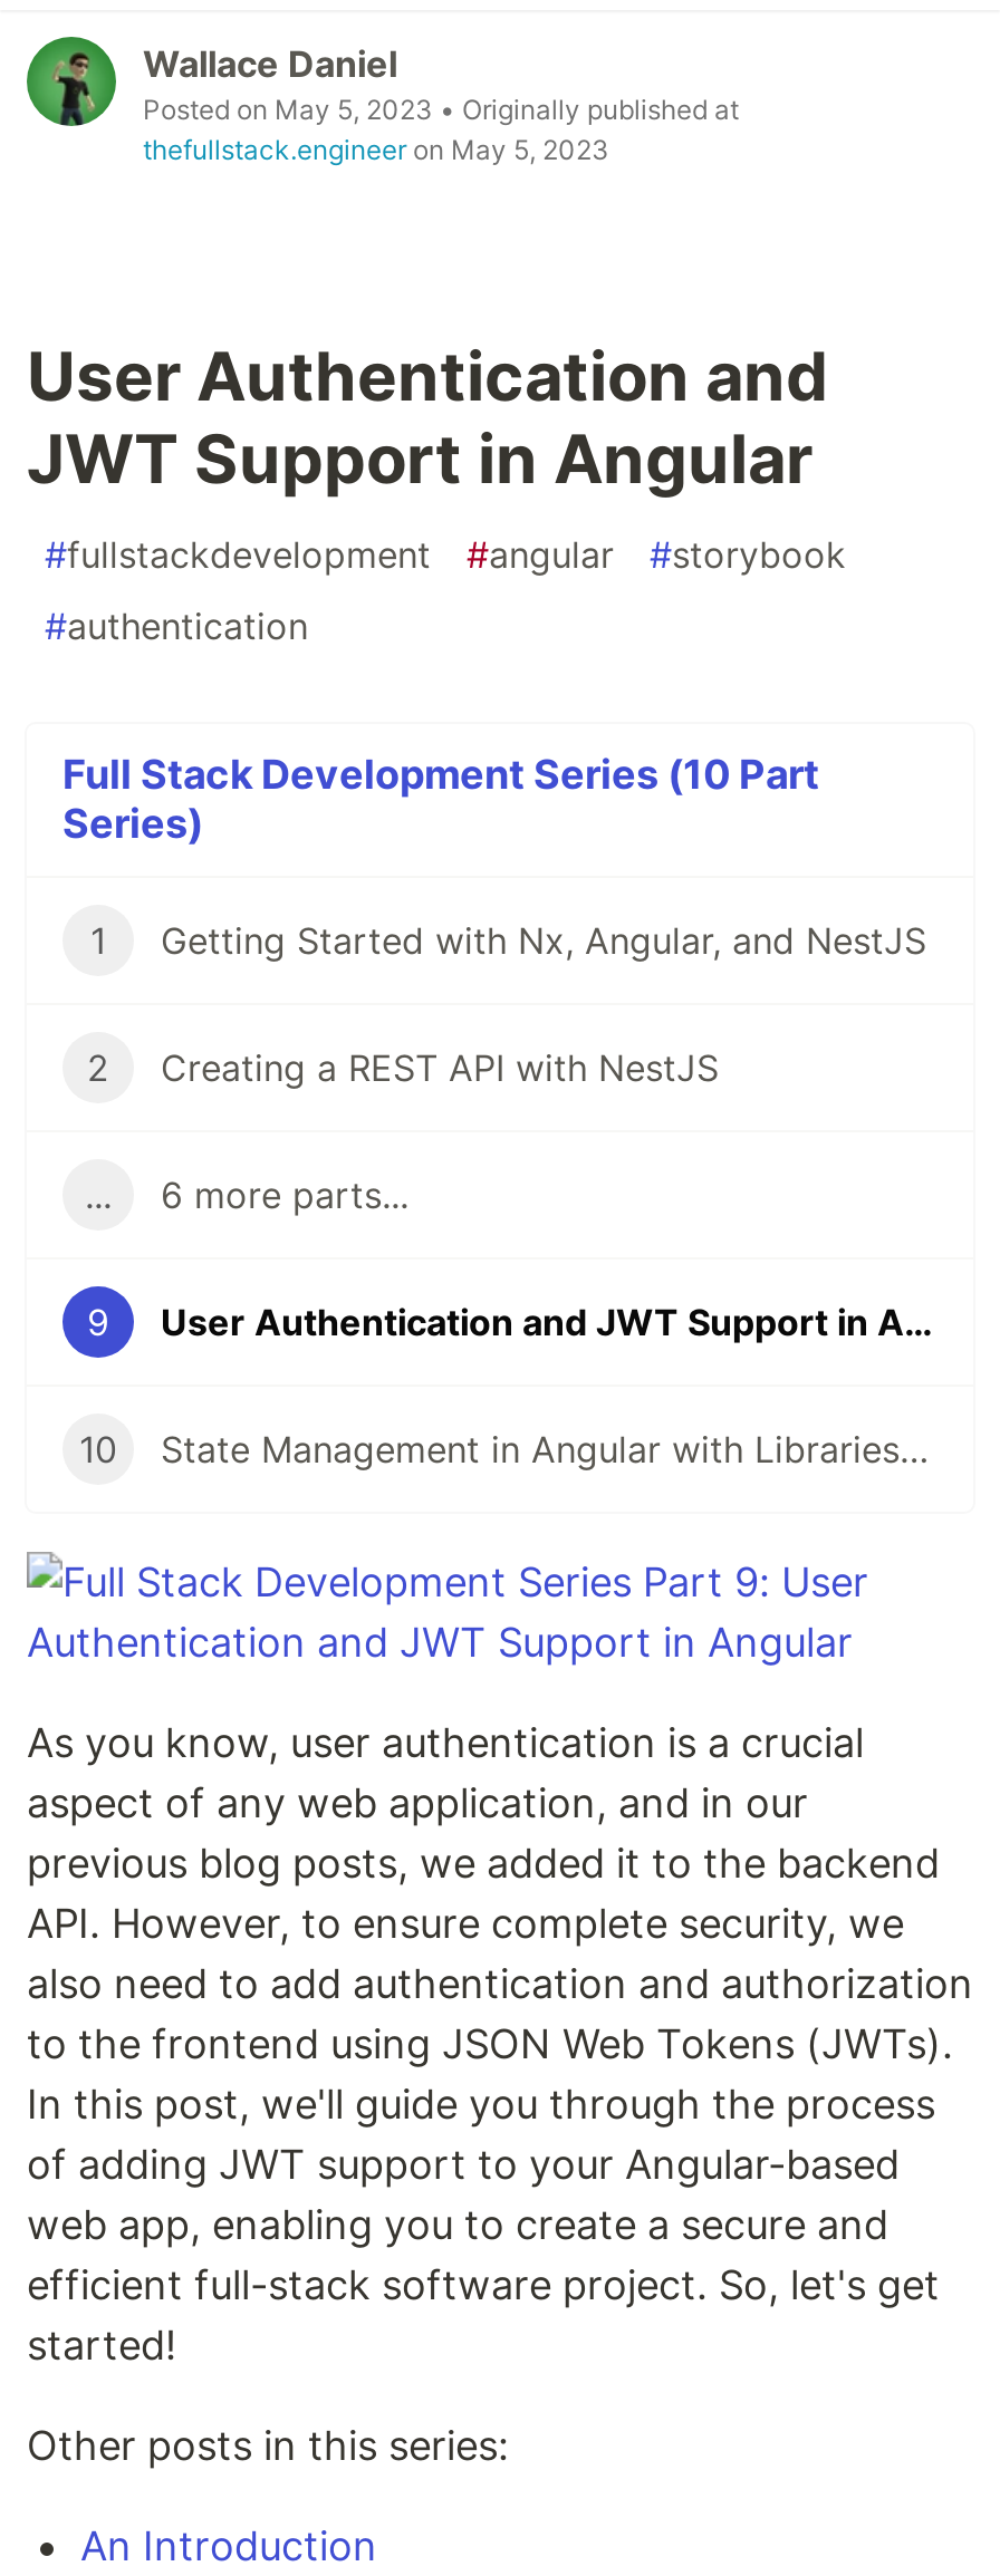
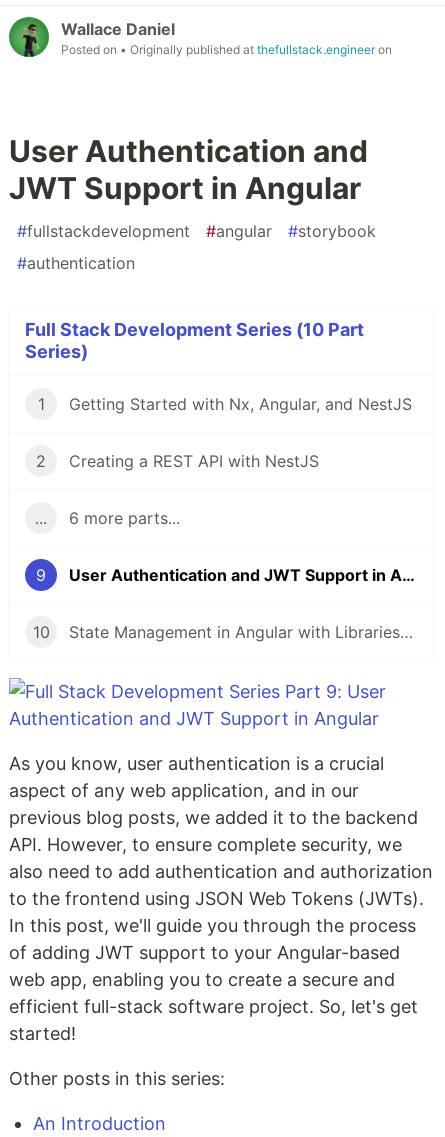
- Posted on May 5, 2023 • Originally published at
- thefullstack.engineer on May 5, 2023
+ Posted on • Originally published at thefullstack.engineer on
